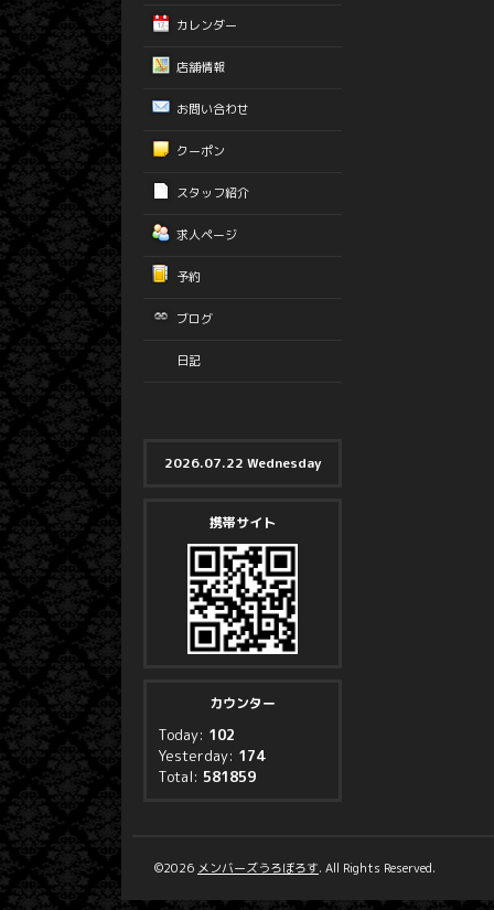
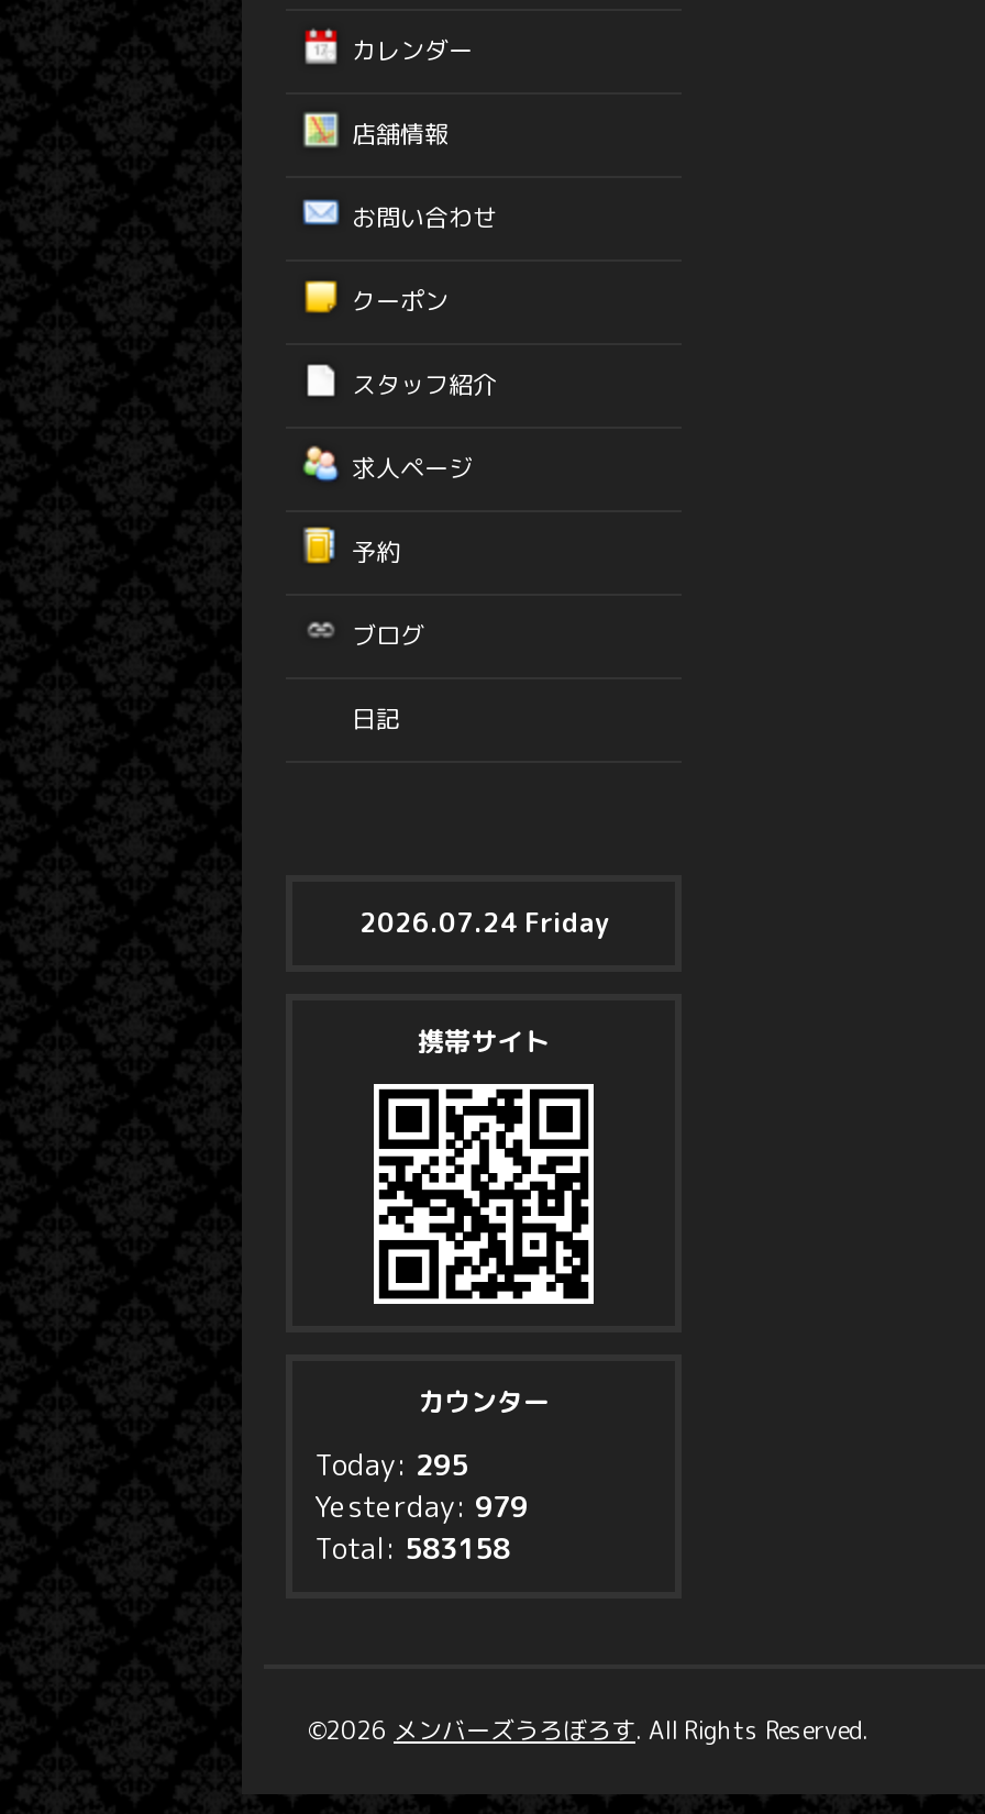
- 2026.07.22 Wednesday
+ 2026.07.24 Friday

- Today: 102
+ Today: 295

- Yesterday: 174
+ Yesterday: 979

- Total: 581859
+ Total: 583158
